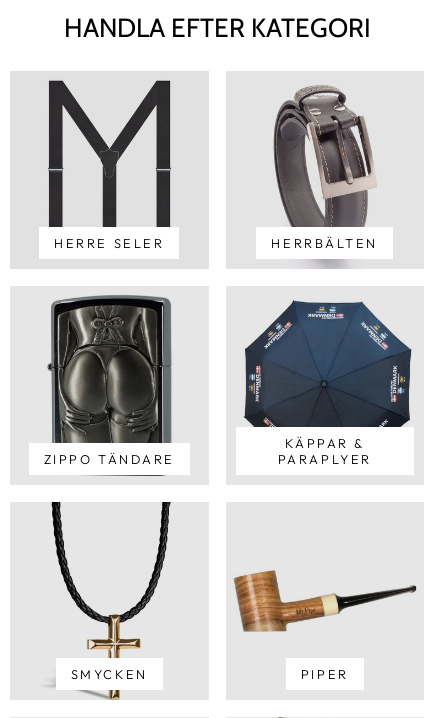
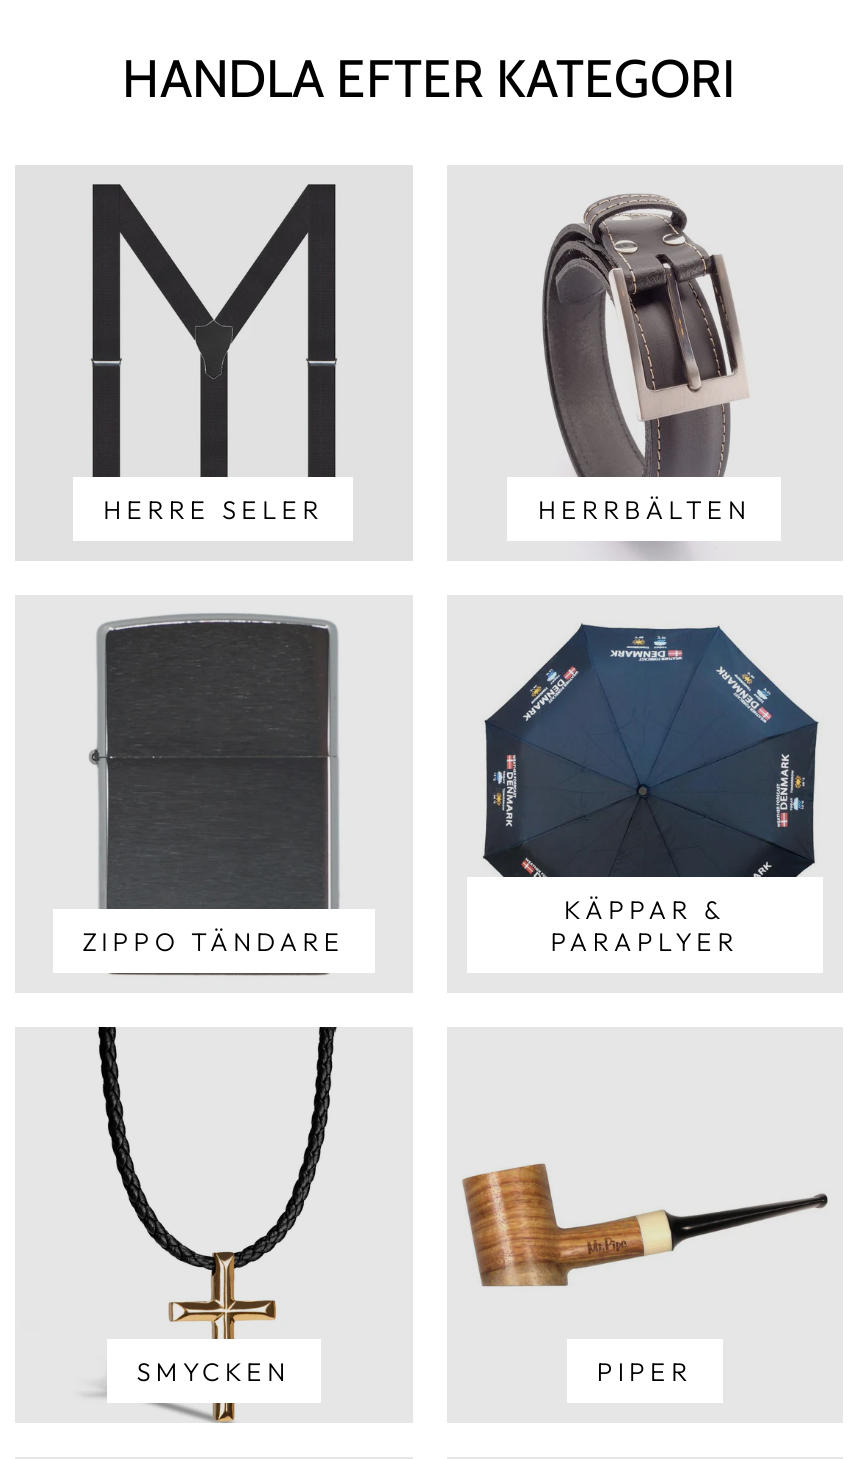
- [image]
+ [image]
